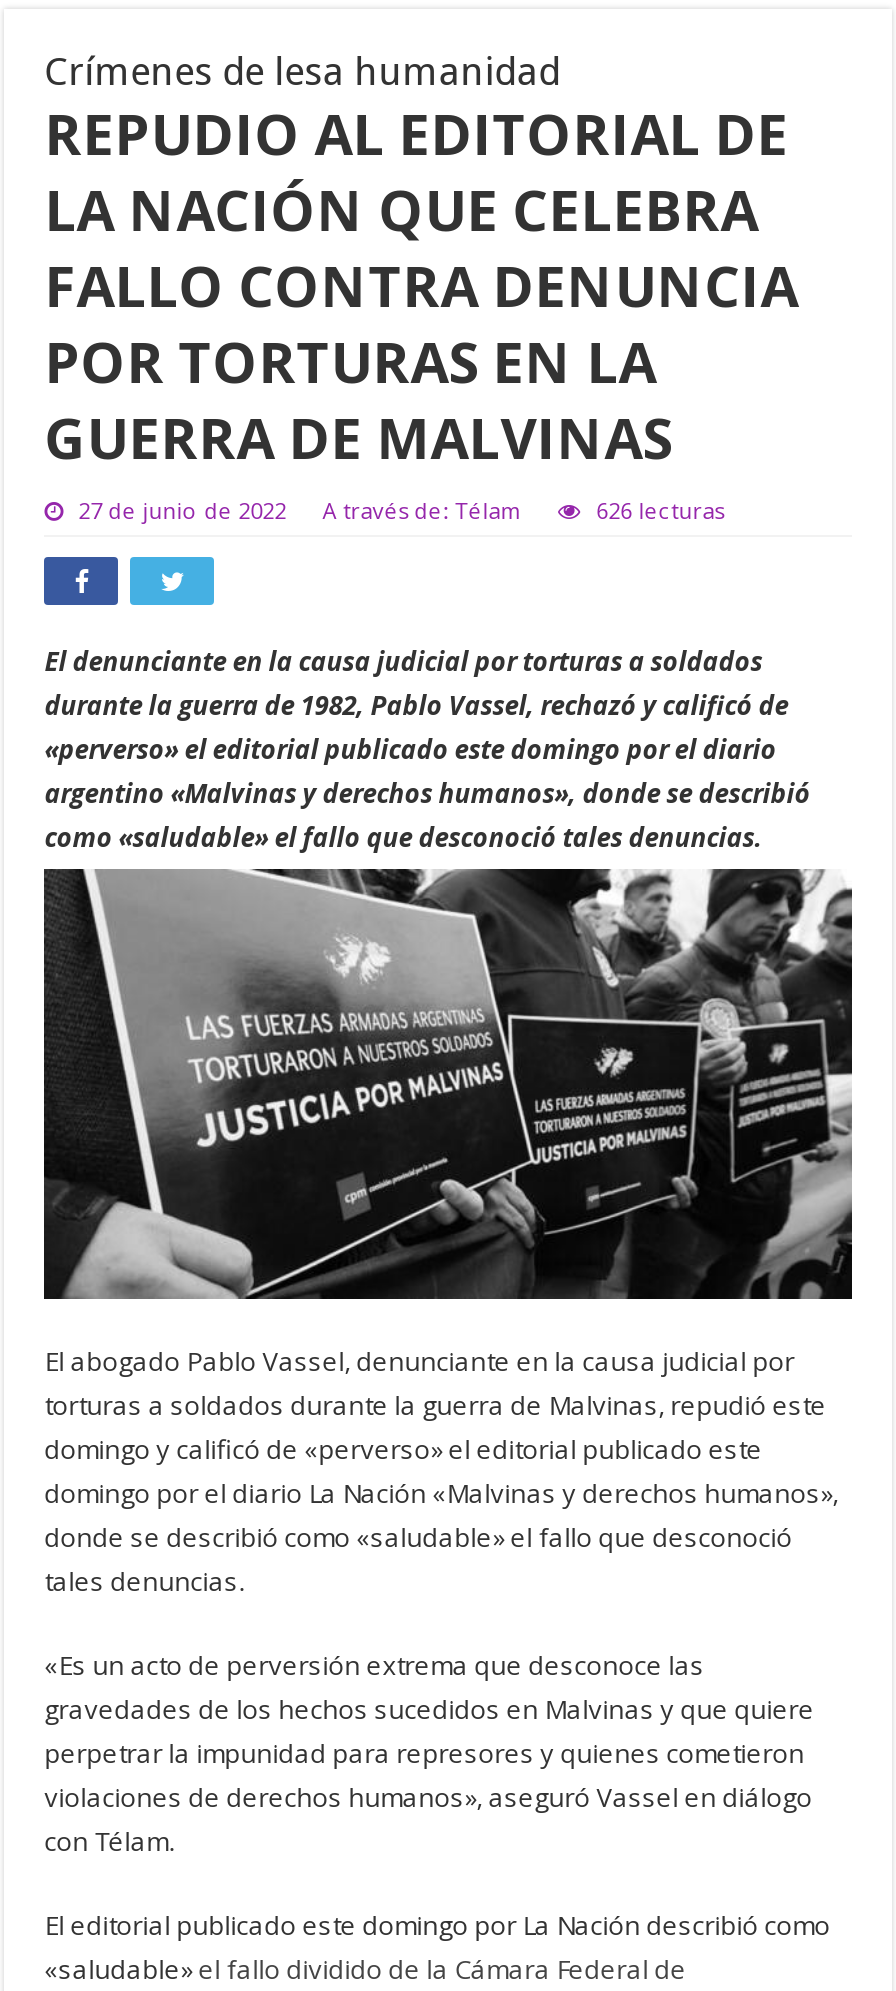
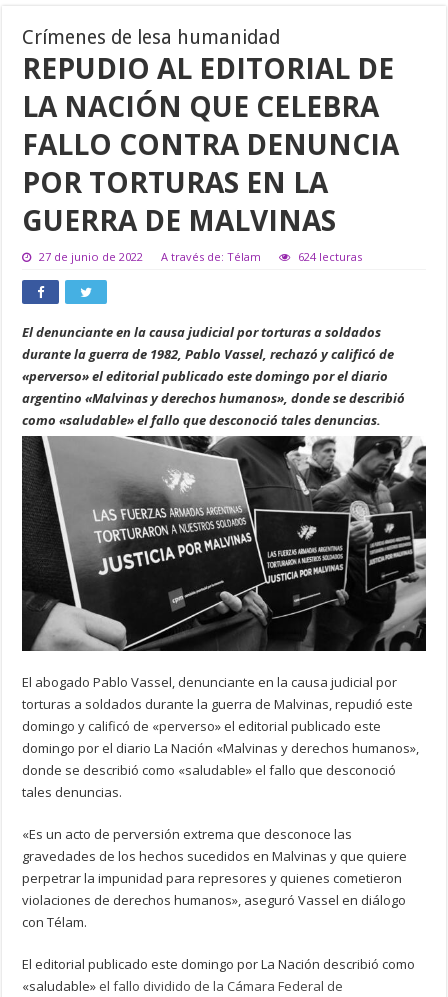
- 626 lecturas
+ 624 lecturas
